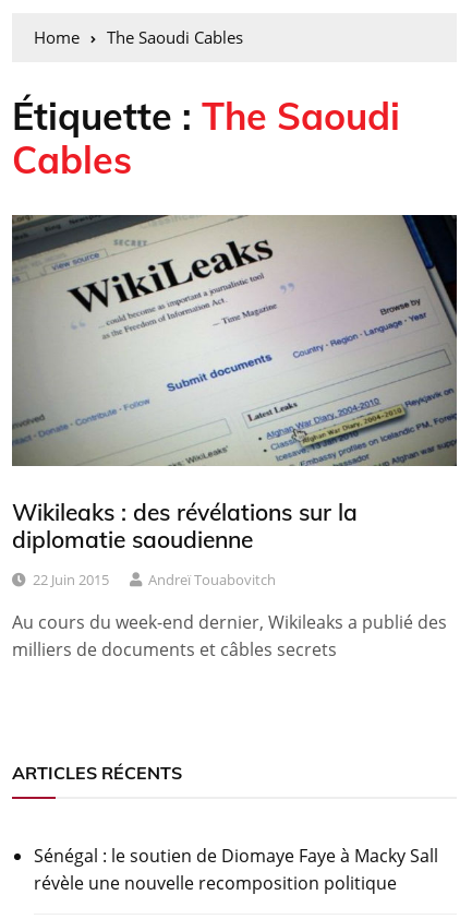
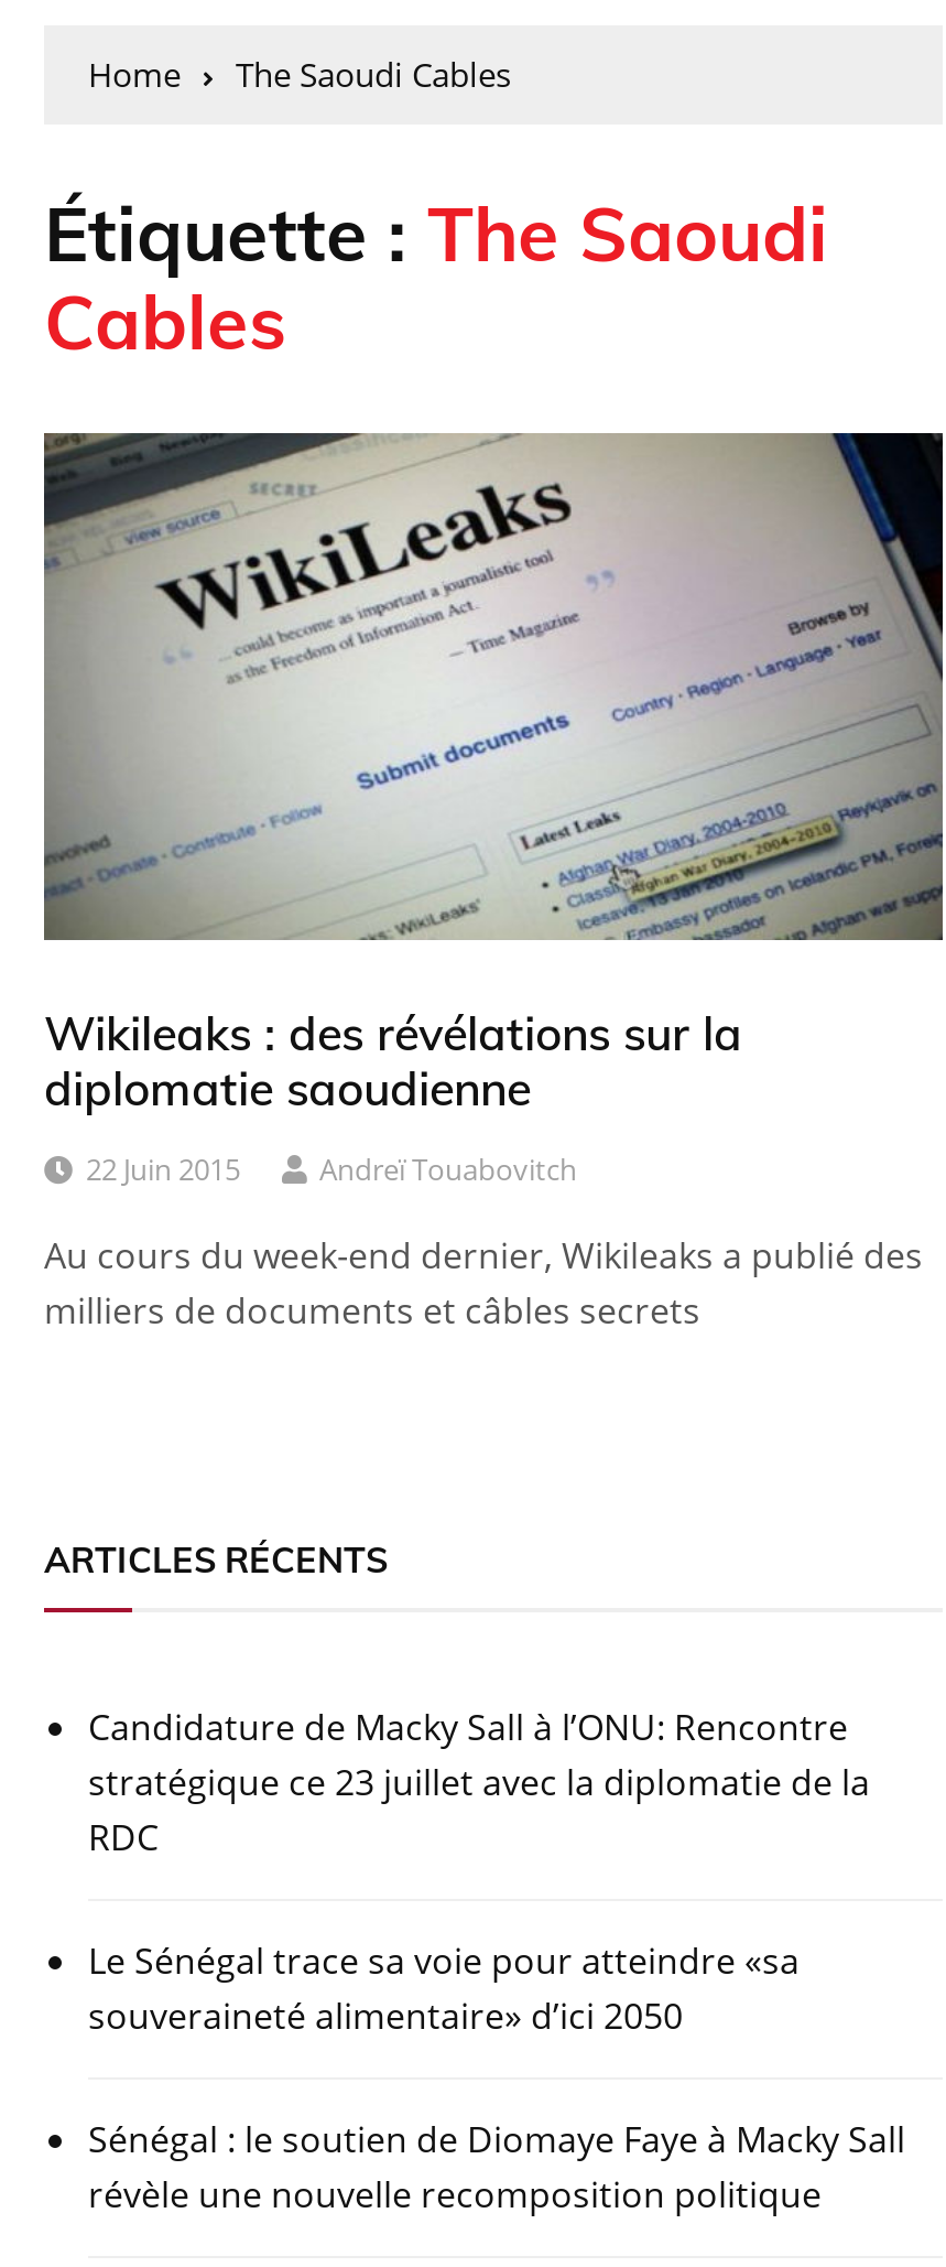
+ Candidature de Macky Sall à l’ONU: Rencontre
+ stratégique ce 23 juillet avec la diplomatie de la
+ RDC
+ Le Sénégal trace sa voie pour atteindre «sa
+ souveraineté alimentaire» d’ici 2050
